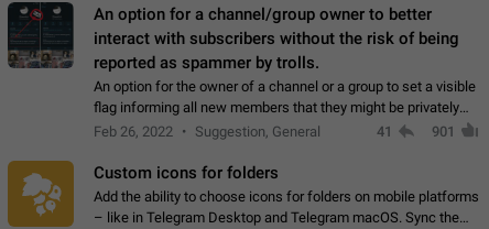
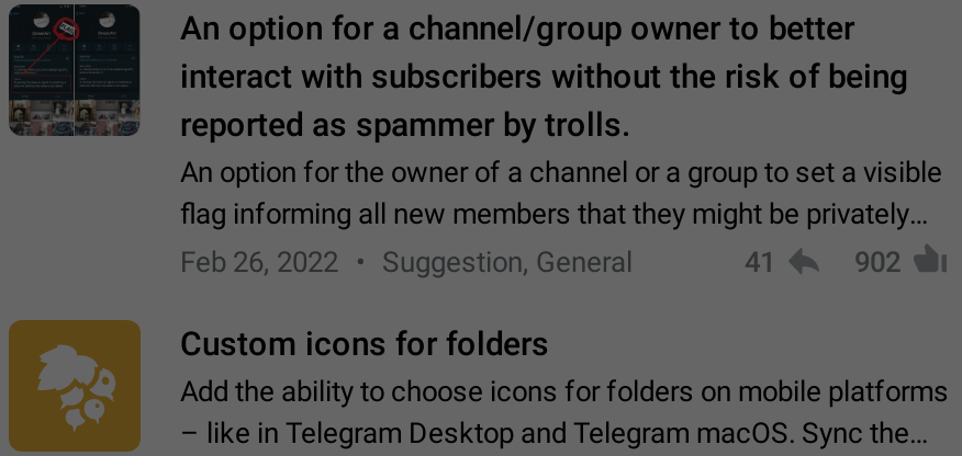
- 901
+ 902
